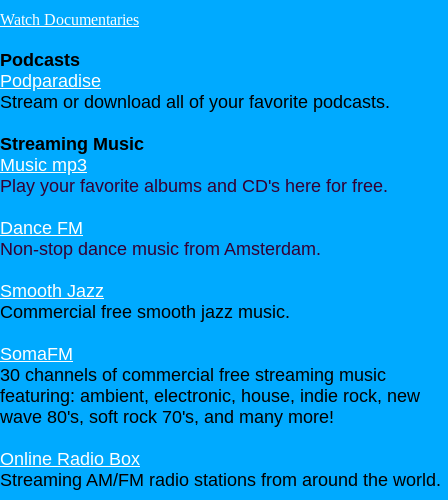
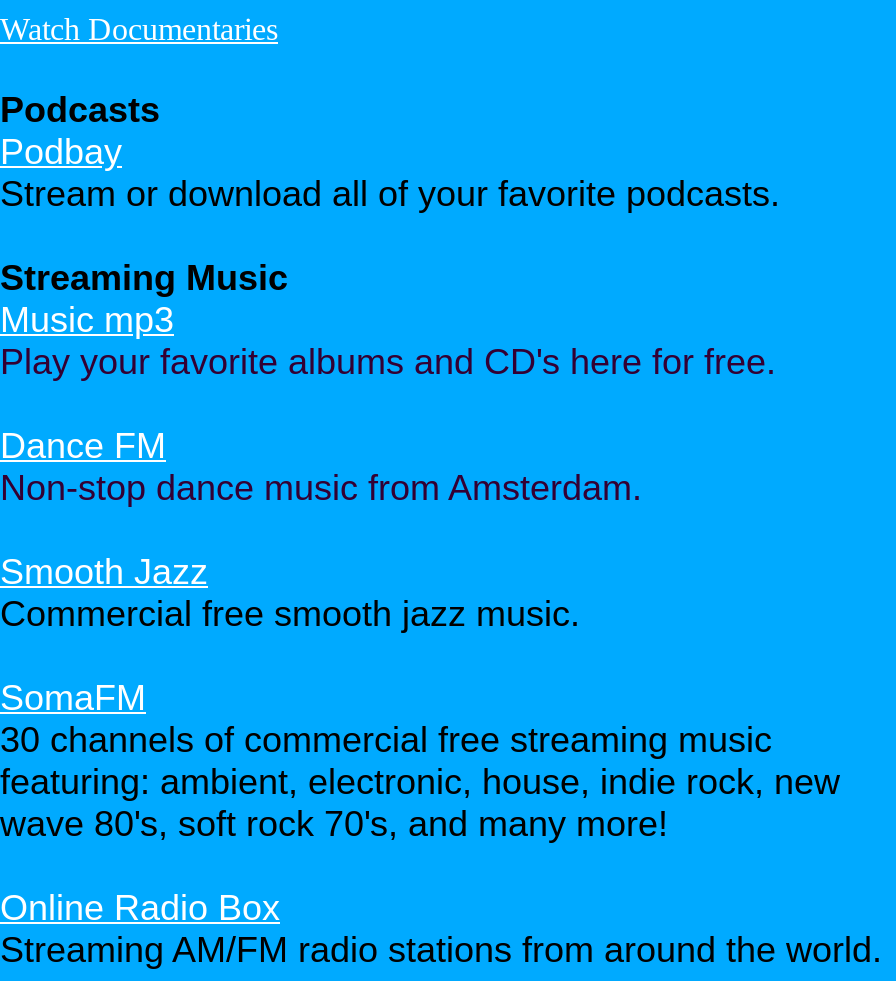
- Podparadise
+ Podbay
